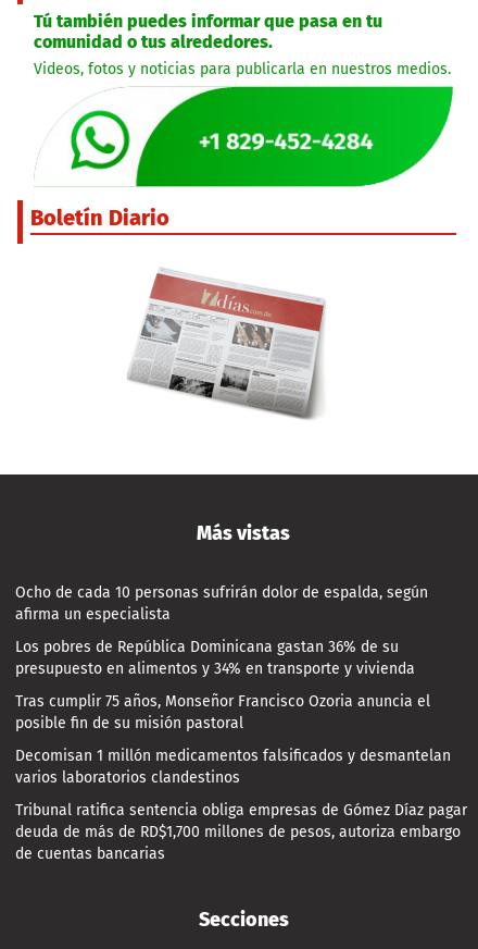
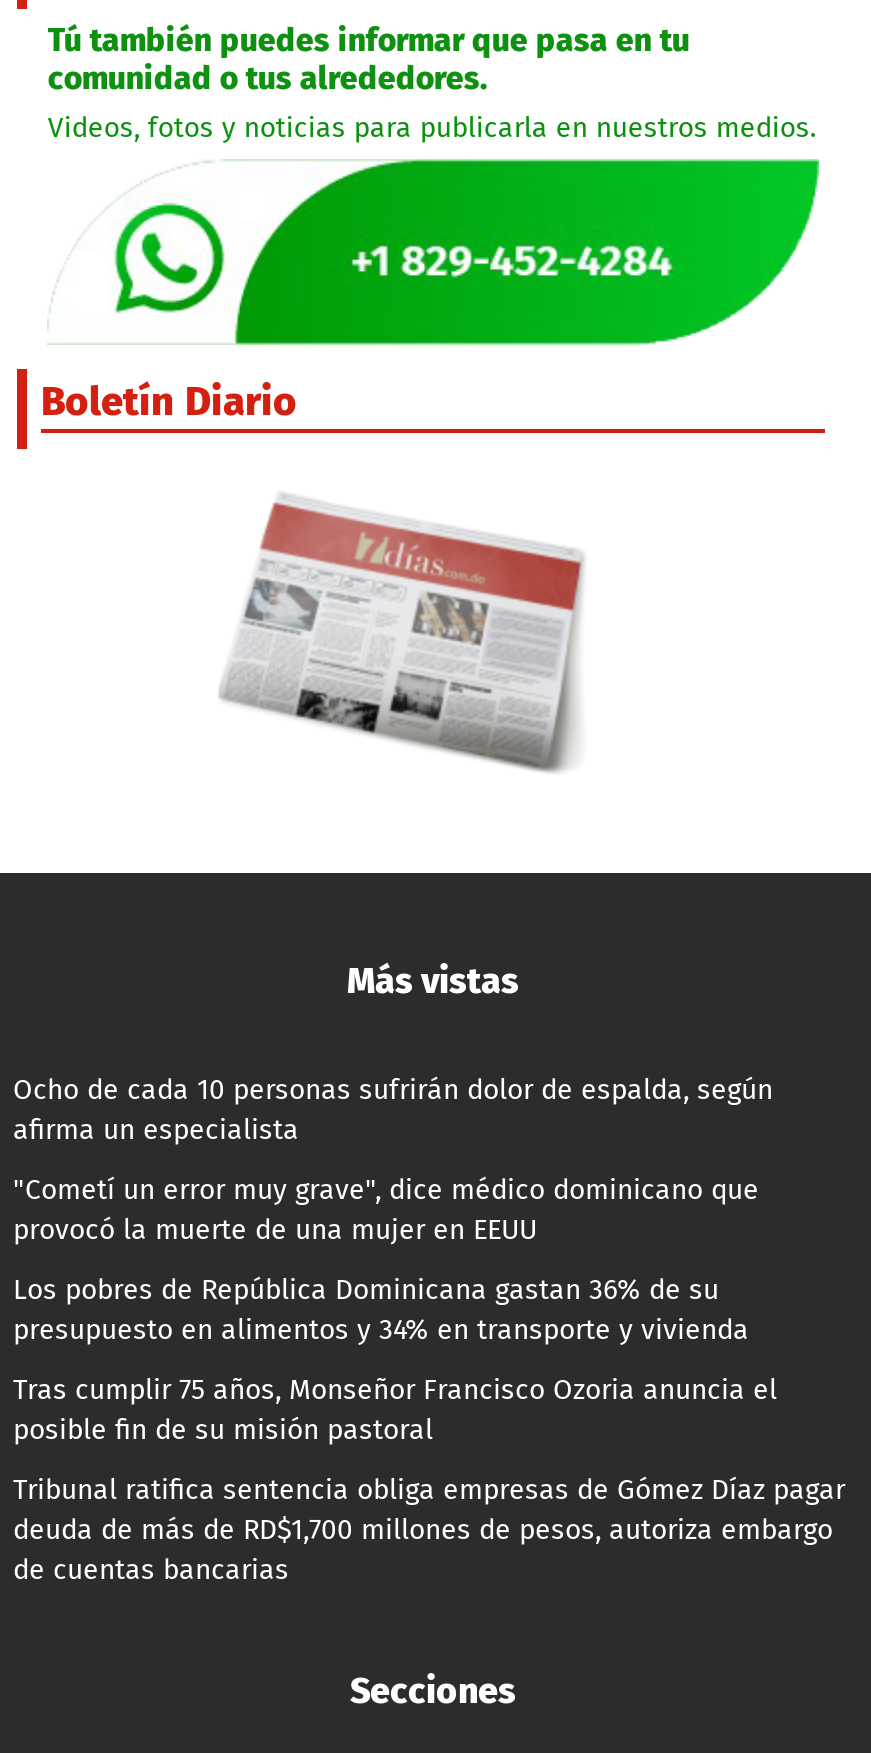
+ "Cometí un error muy grave", dice médico dominicano que
+ provocó la muerte de una mujer en EEUU

moved down: Los pobres de República Dominicana gastan 36% de su | presupuesto en alimentos y 34% en transporte y vivienda | Tras cumplir 75 años, Monseñor Francisco Ozoria anuncia el | posible fin de su misión pastoral

- Decomisan 1 millón medicamentos falsificados y desmantelan
- varios laboratorios clandestinos
